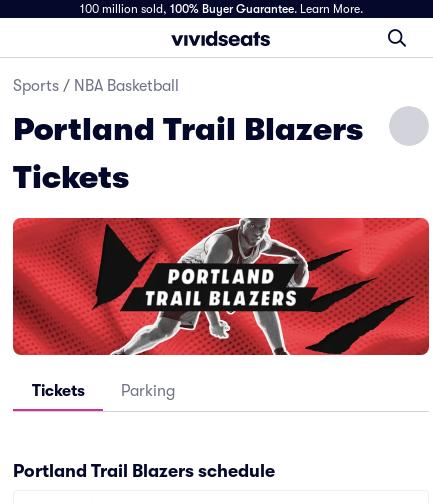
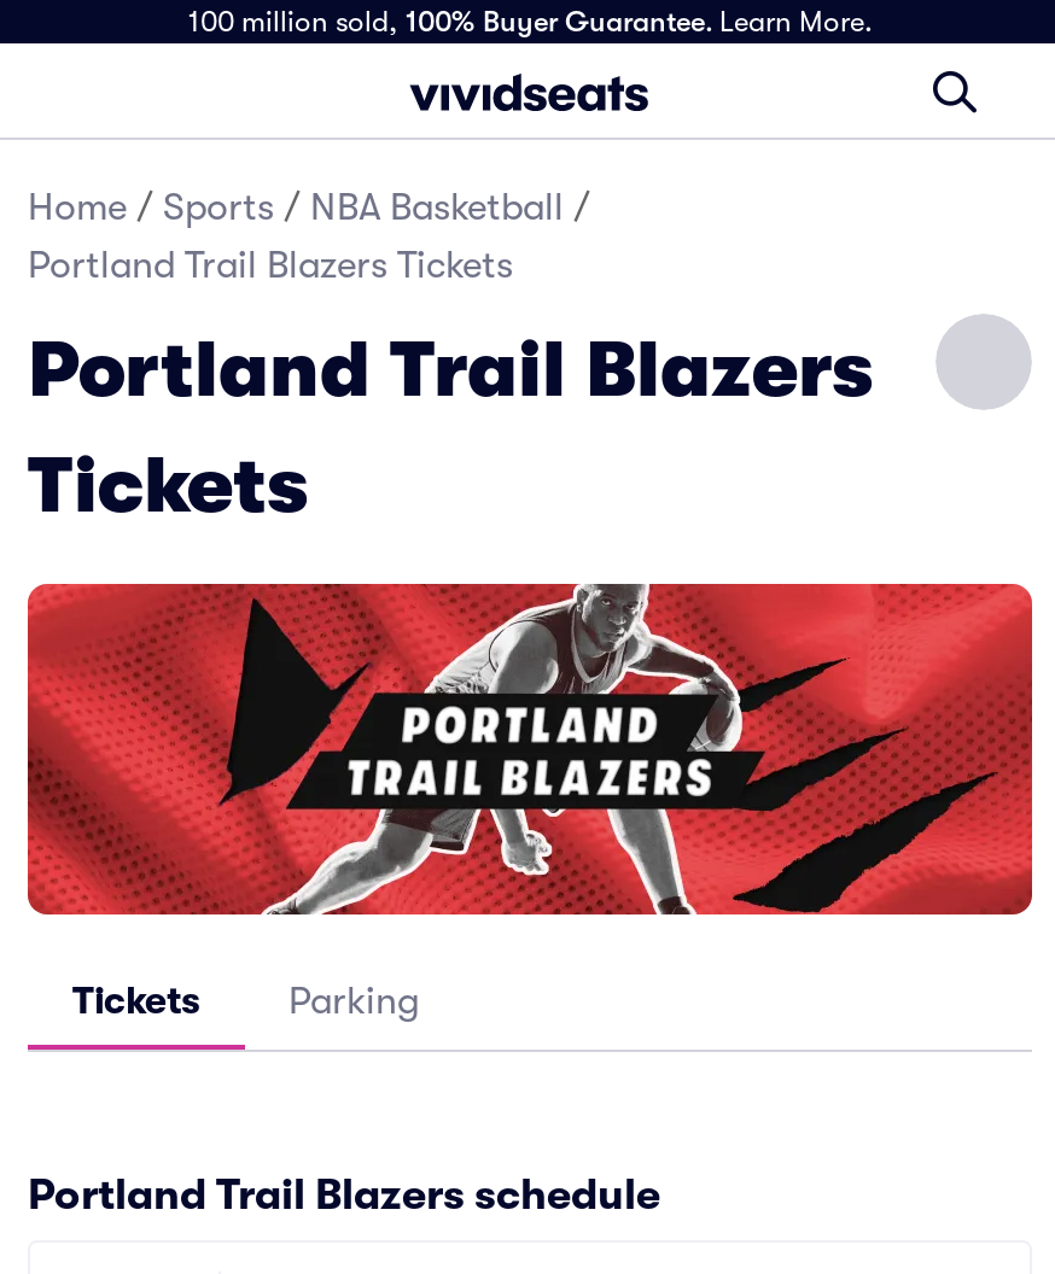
- Sports / NBA Basketball
+ Home / Sports / NBA Basketball /
+ Portland Trail Blazers Tickets
